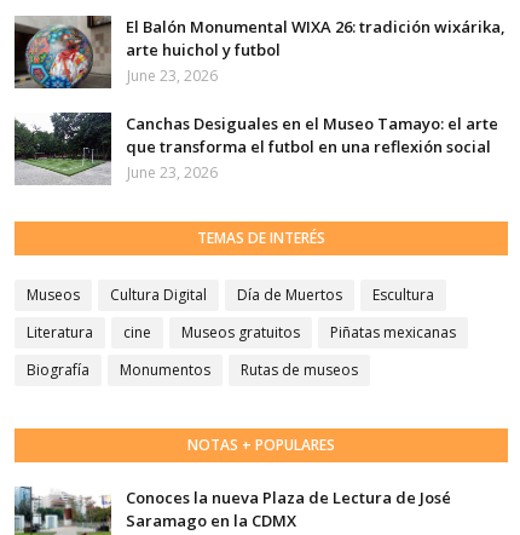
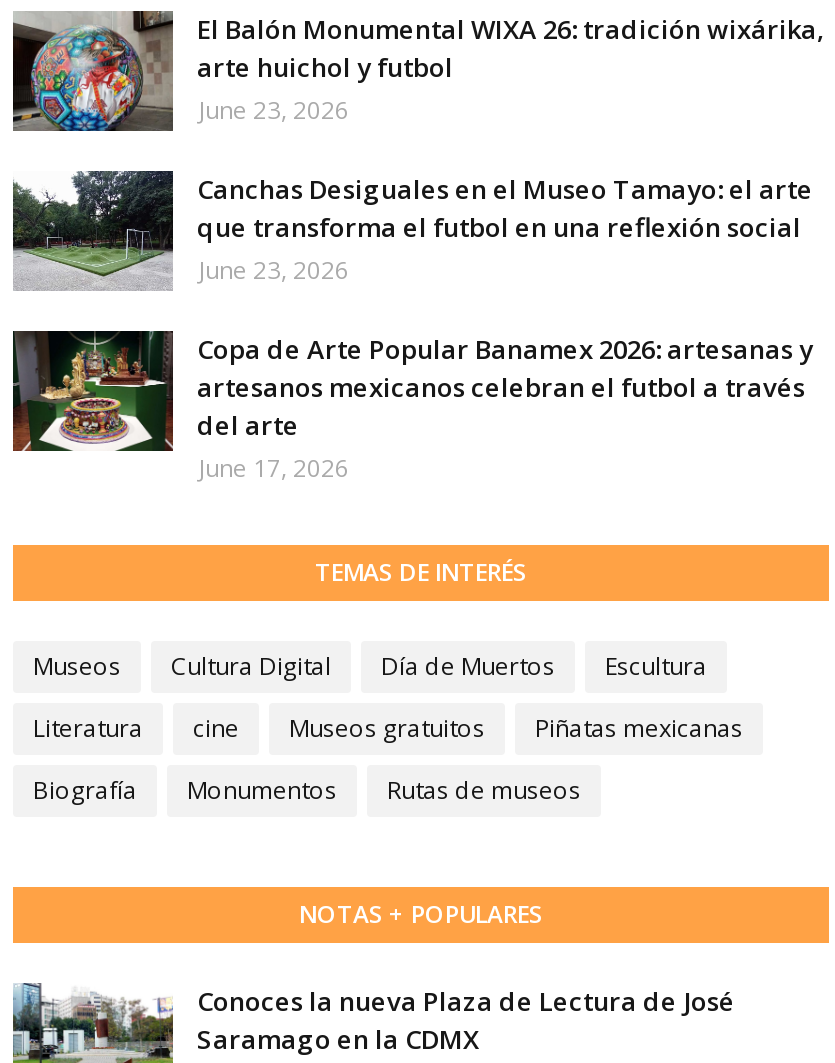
+ [image]
+ Copa de Arte Popular Banamex 2026: artesanas y
+ artesanos mexicanos celebran el futbol a través
+ del arte
+ June 17, 2026
